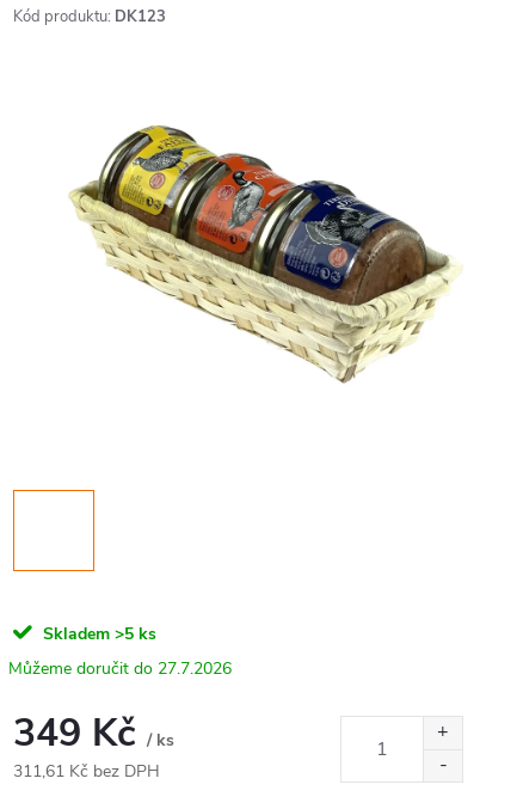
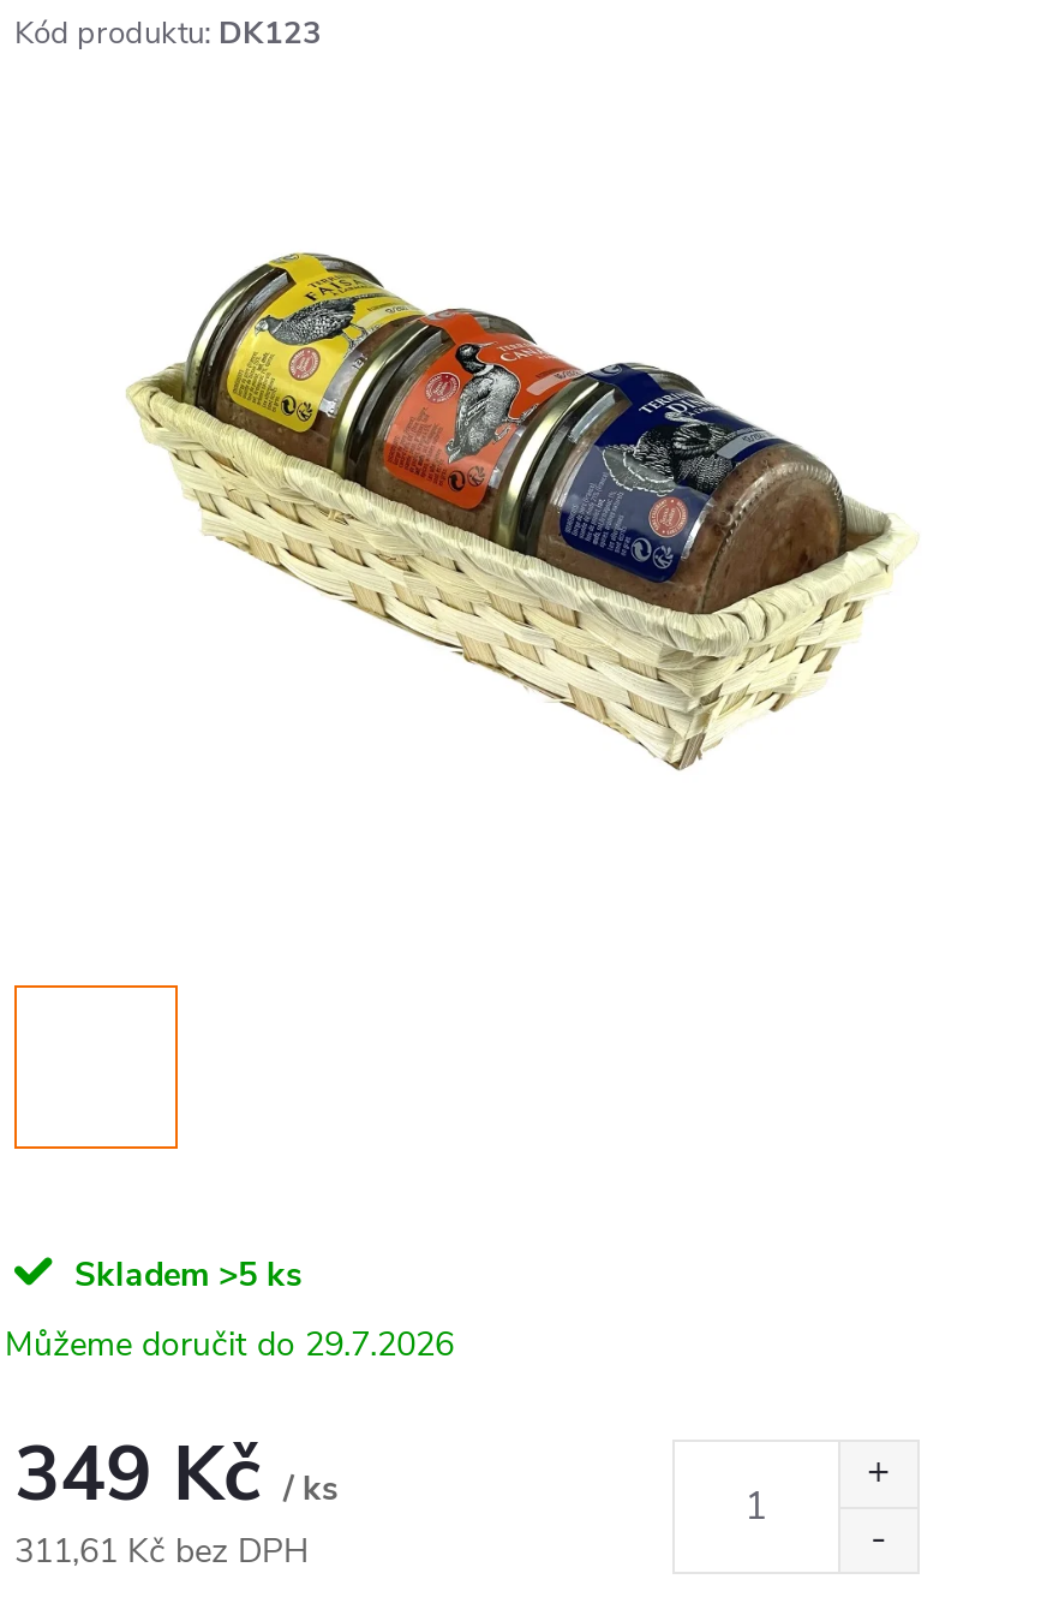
- 27.7.2026
+ 29.7.2026
